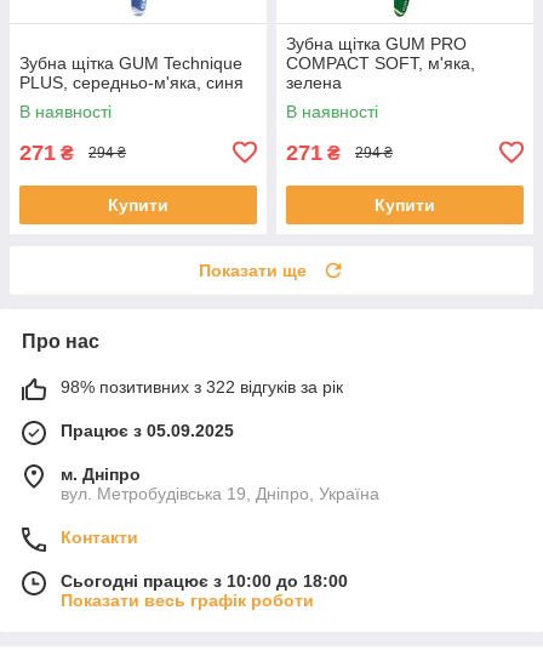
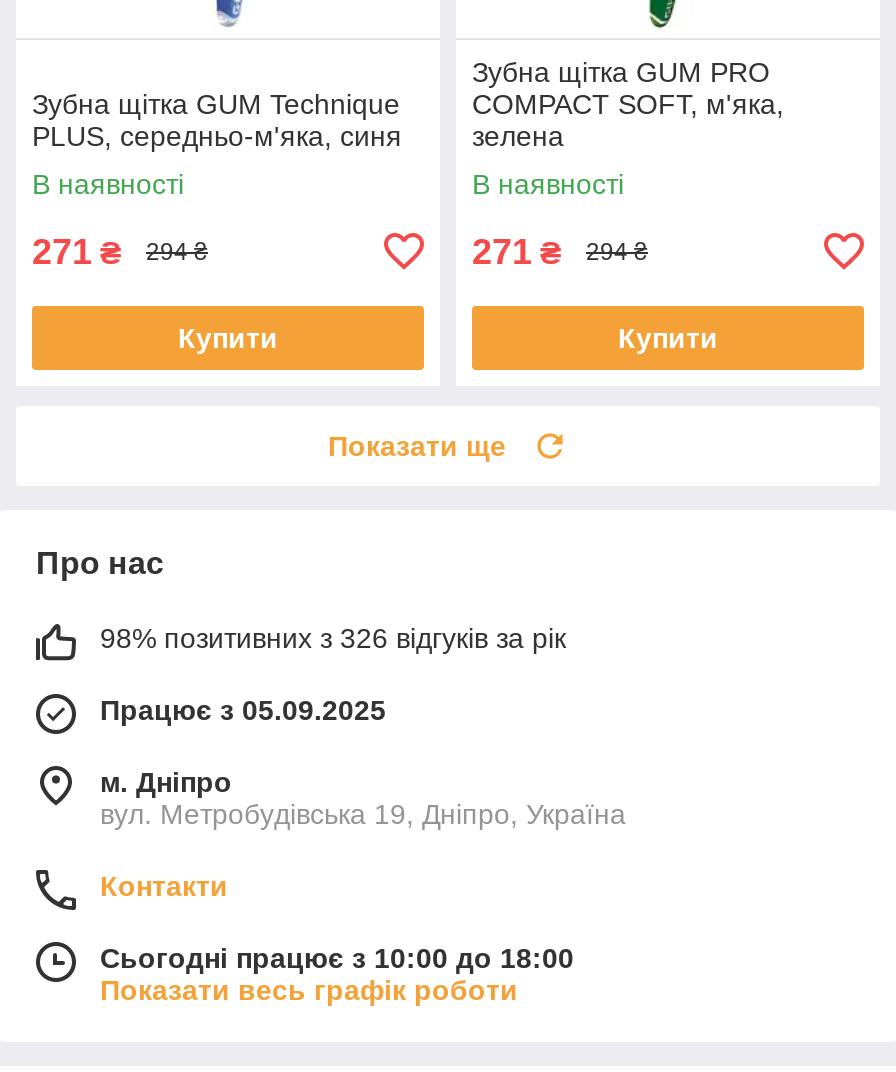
- 98% позитивних з 322 відгуків за рік
+ 98% позитивних з 326 відгуків за рік
